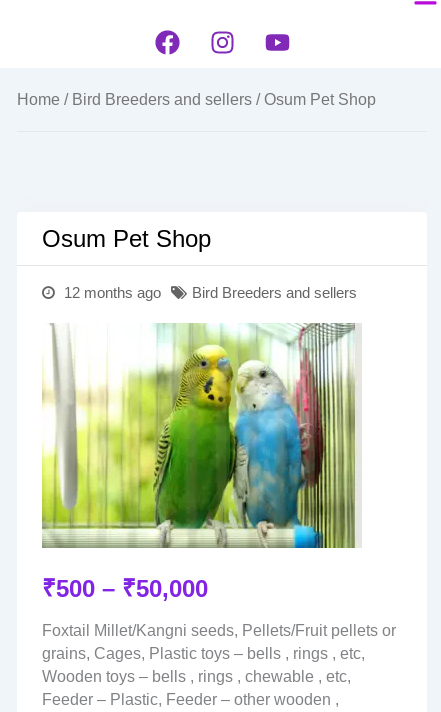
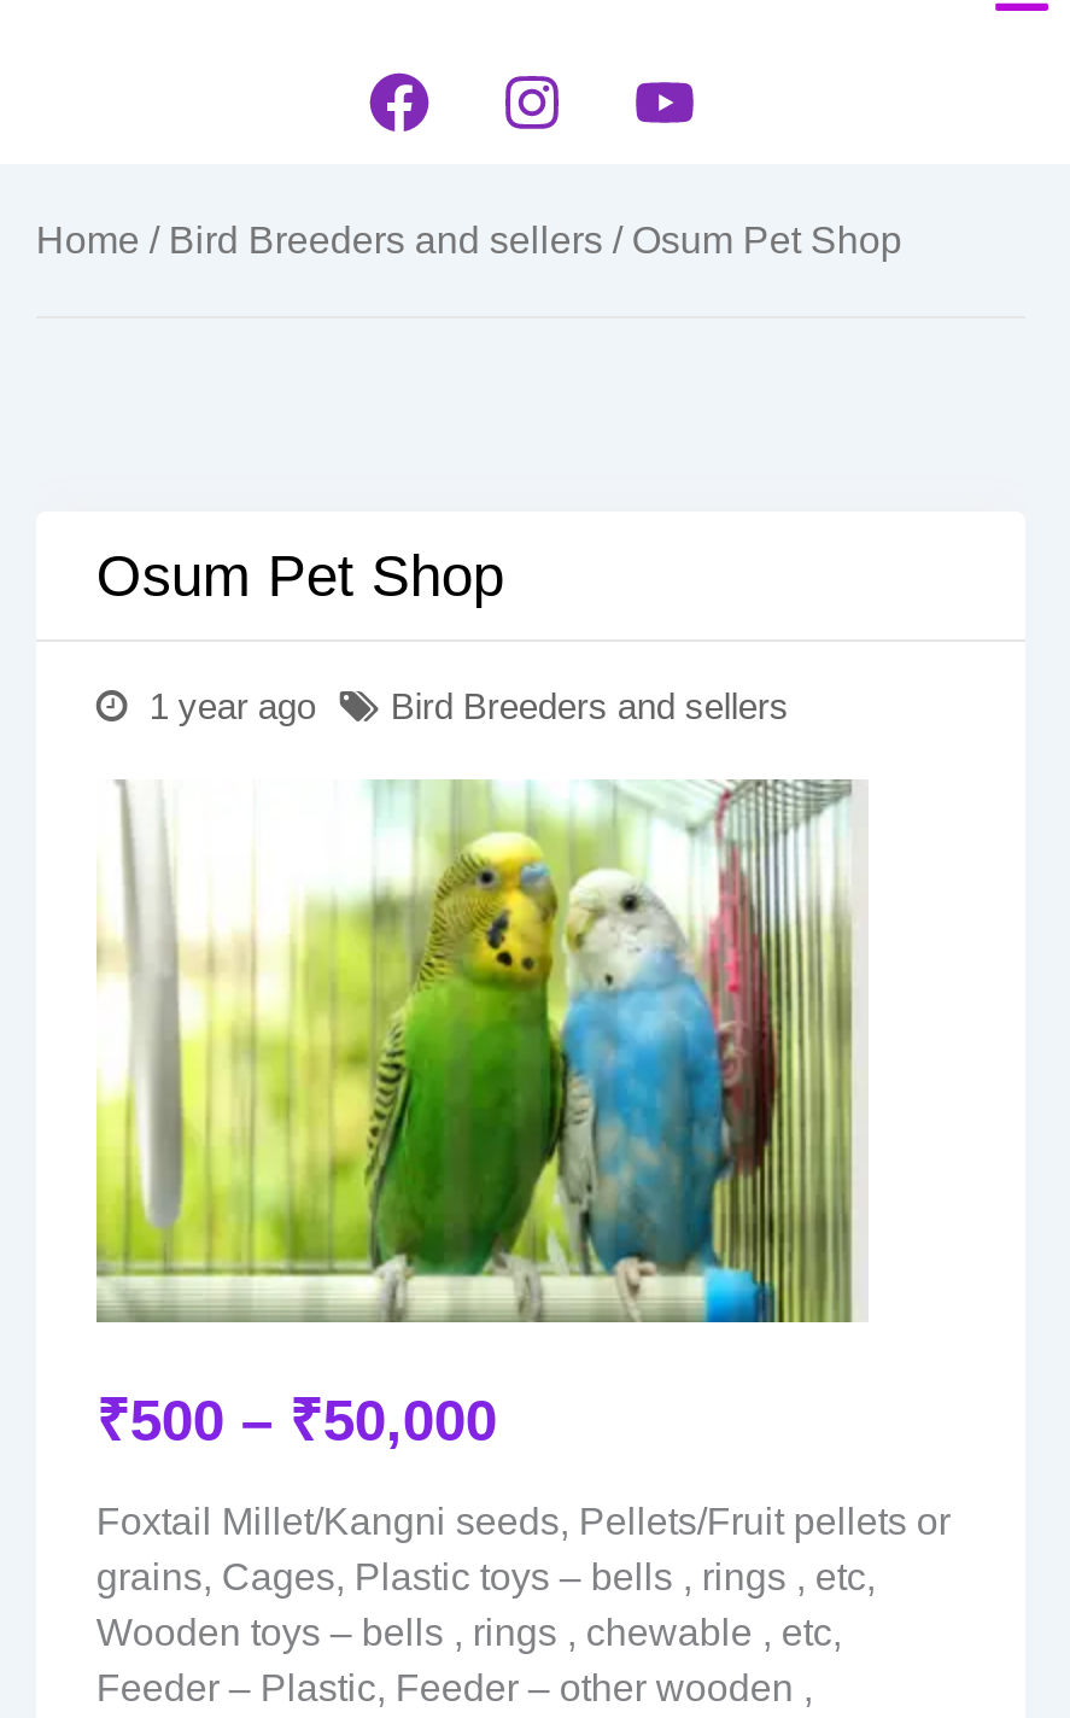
- 12 months ago Bird Breeders and sellers
+ 1 year ago Bird Breeders and sellers
